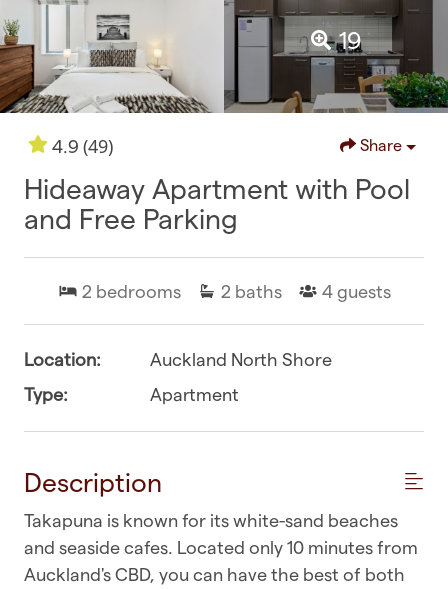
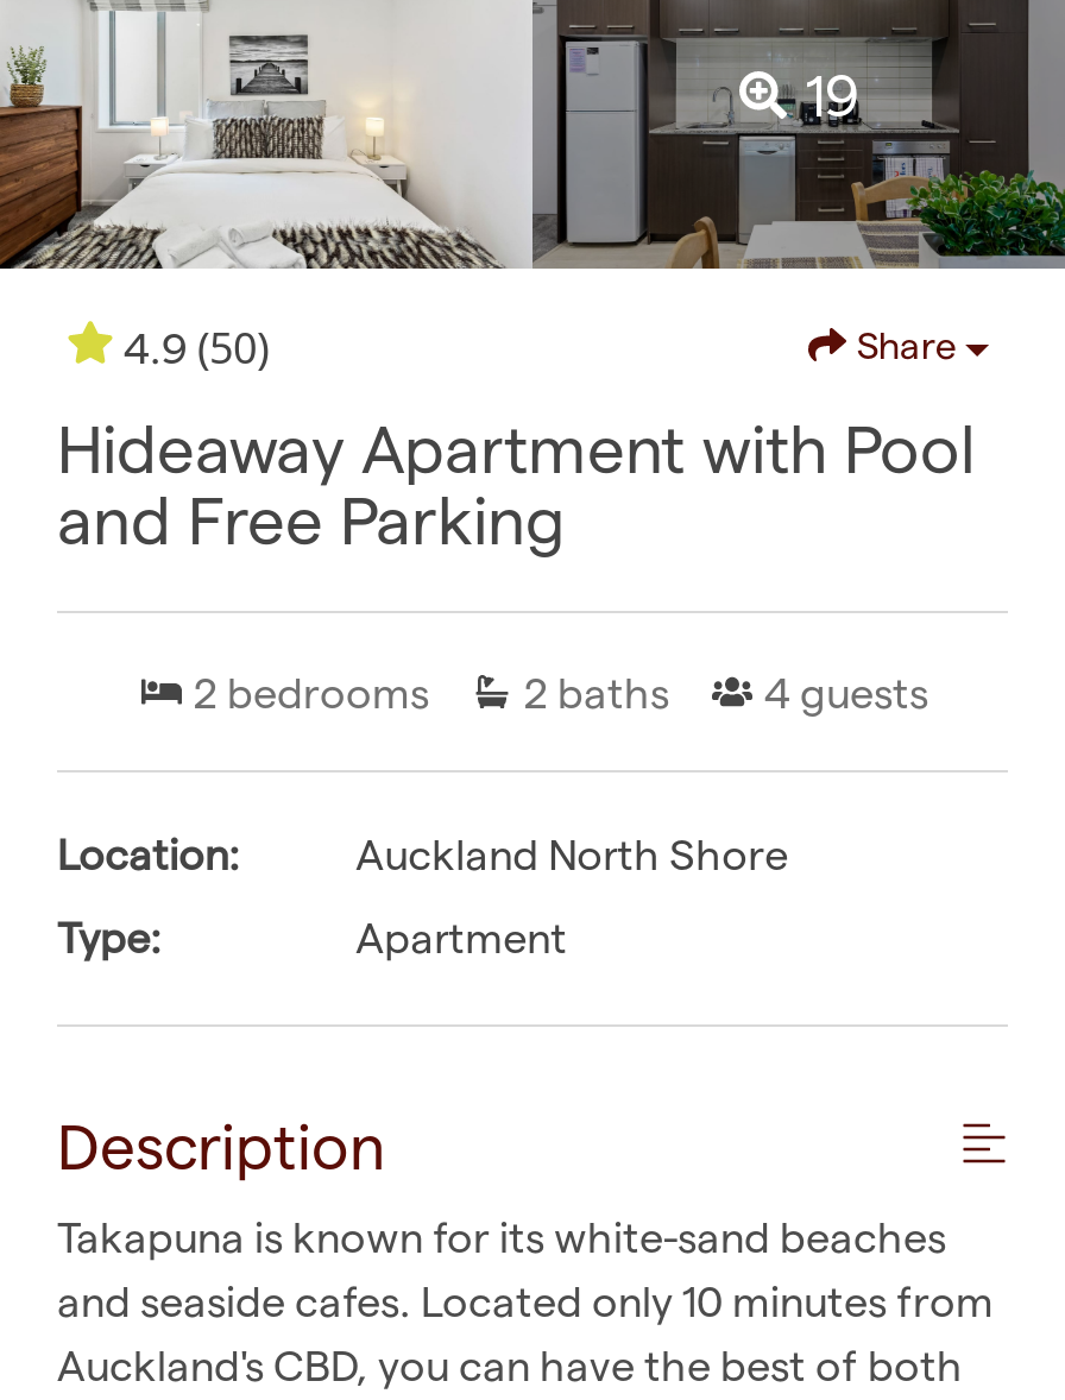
- 4.9 (49)
+ 4.9 (50)
